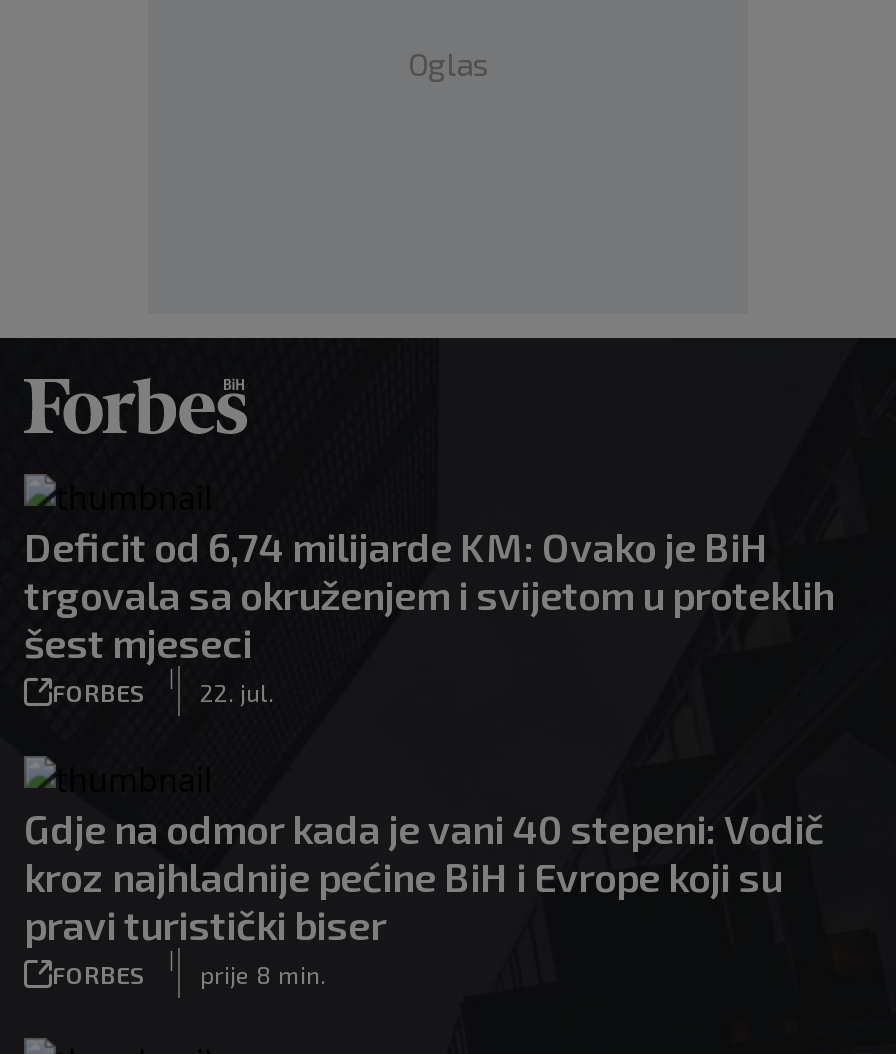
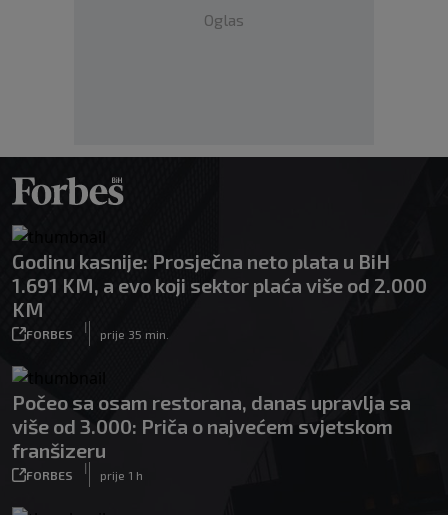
- Deficit od 6,74 milijarde KM: Ovako je BiH
- trgovala sa okruženjem i svijetom u proteklih
- šest mjeseci
+ Godinu kasnije: Prosječna neto plata u BiH
+ 1.691 KM, a evo koji sektor plaća više od 2.000
+ KM

- FORBES 22. jul.
+ FORBES prije 35 min.

- Gdje na odmor kada je vani 40 stepeni: Vodič
- kroz najhladnije pećine BiH i Evrope koji su
- pravi turistički biser
+ Počeo sa osam restorana, danas upravlja sa
+ više od 3.000: Priča o najvećem svjetskom
+ franšizeru

- FORBES prije 8 min.
+ FORBES prije 1 h
